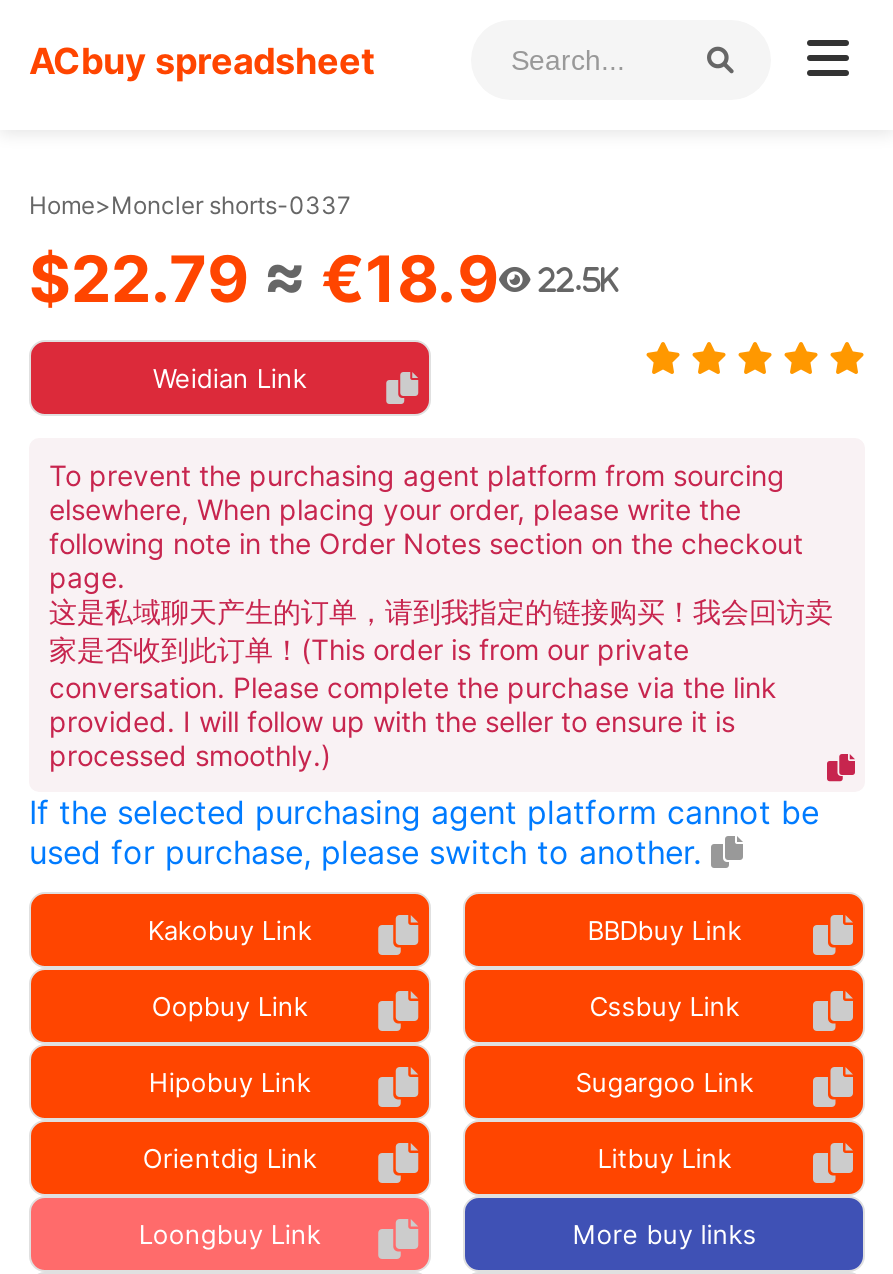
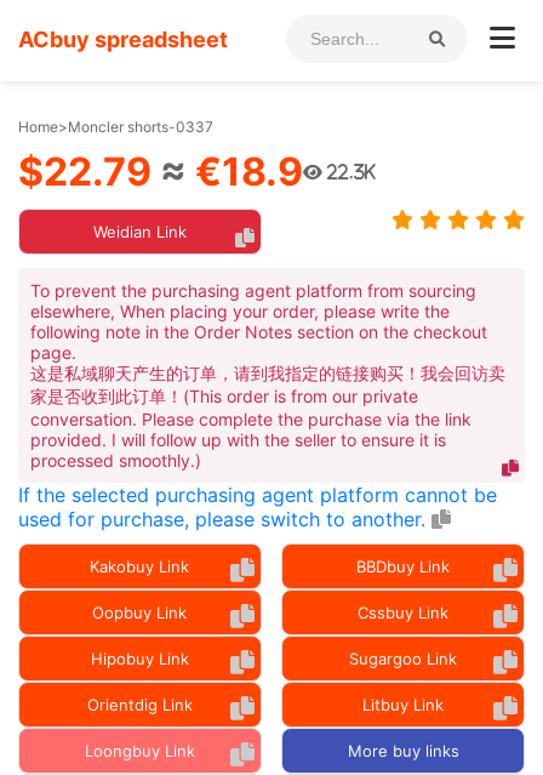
- 22.5K
+ 22.3K
